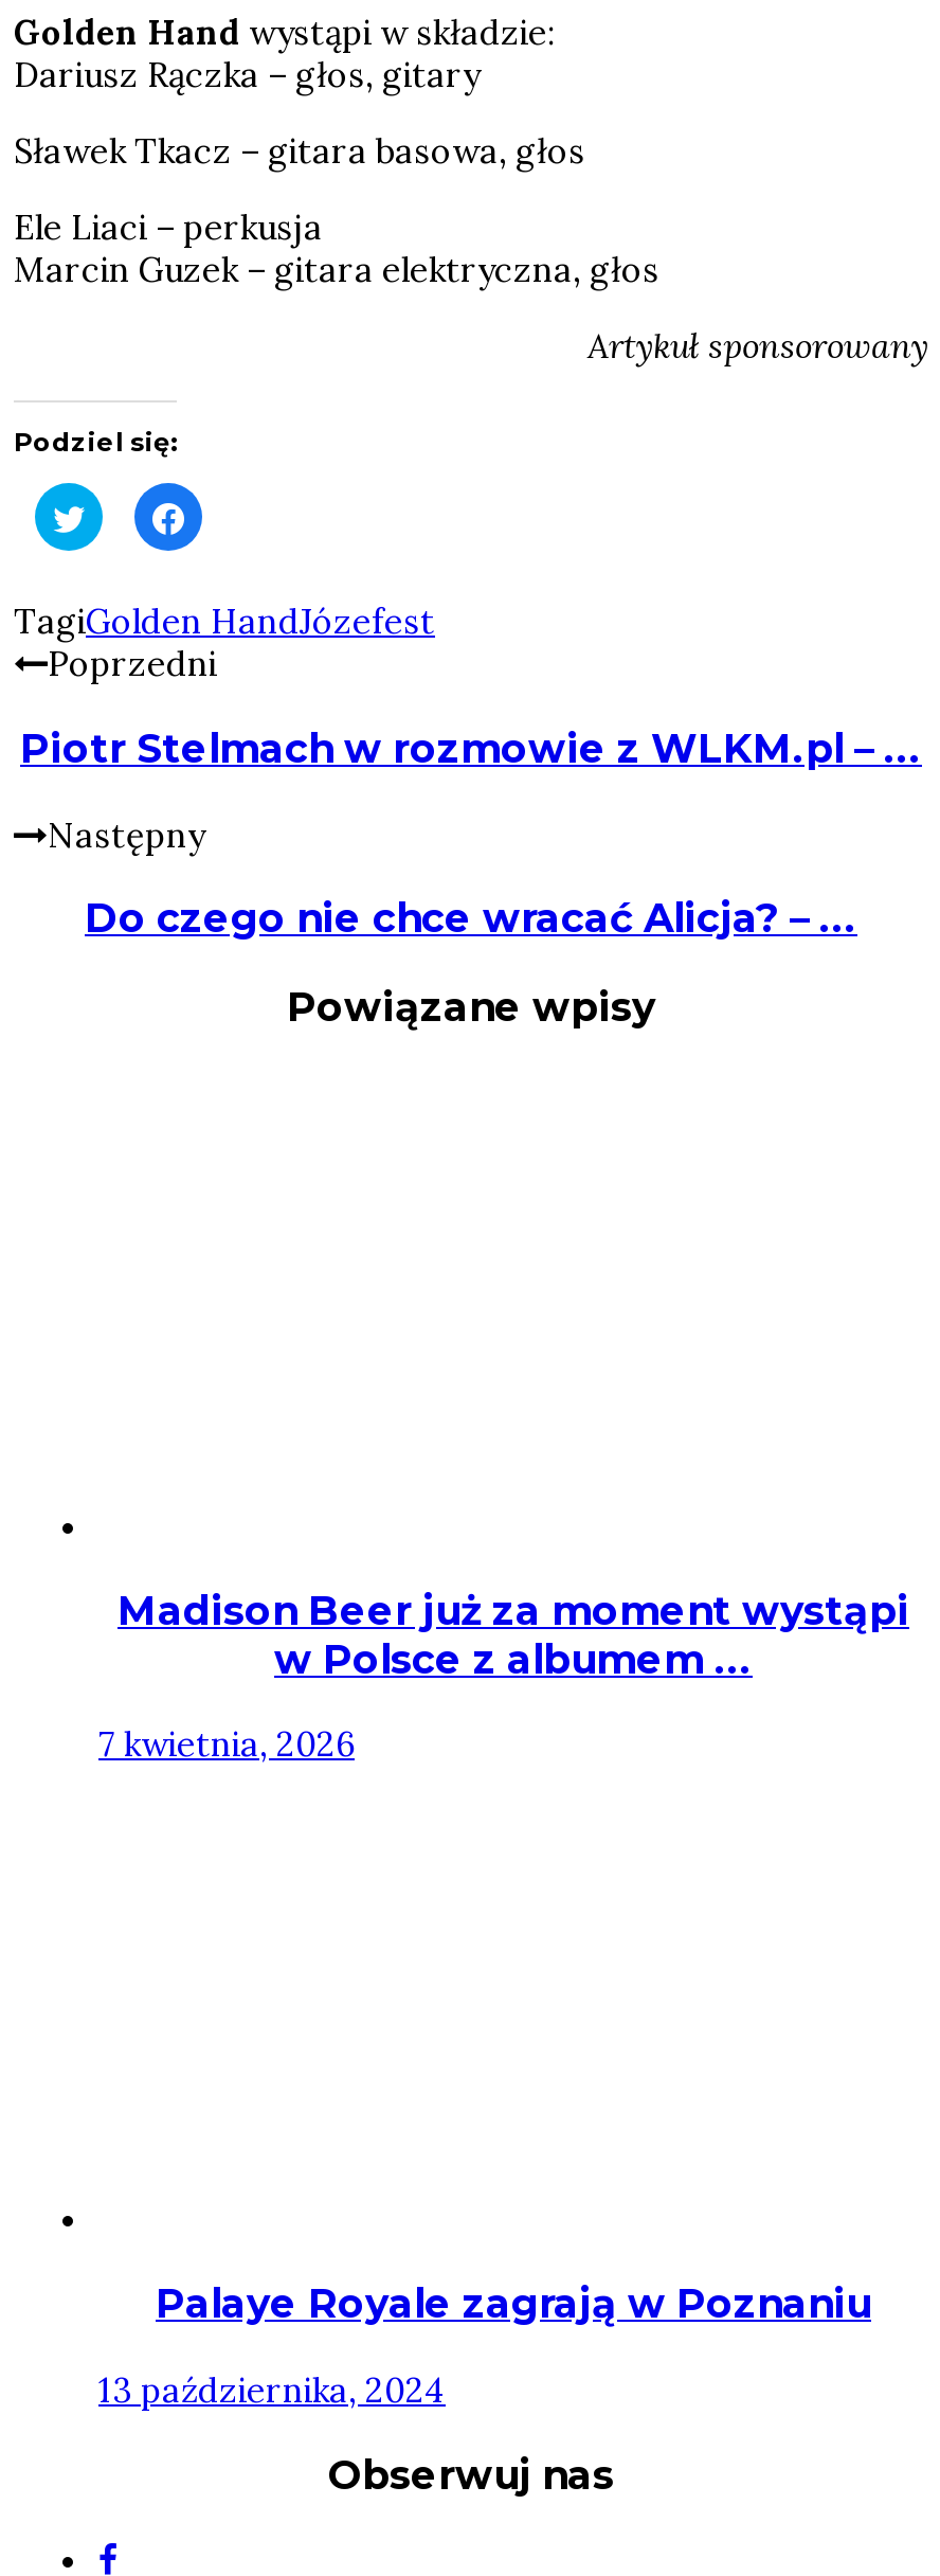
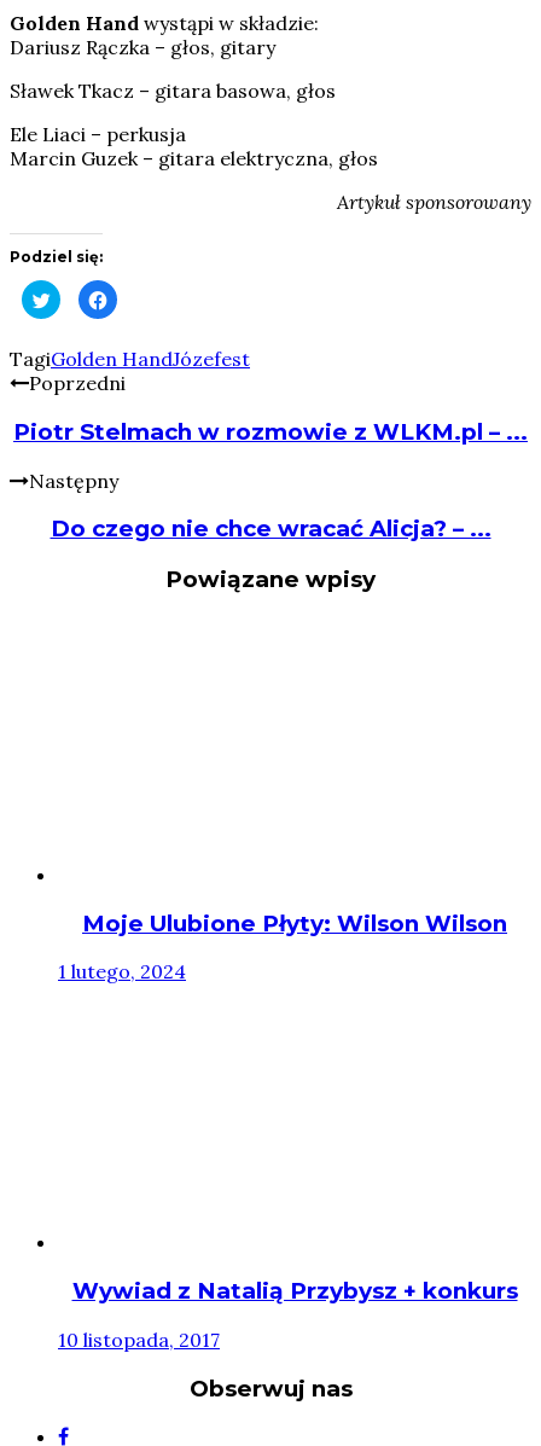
- Madison Beer już za moment wystąpi
- w Polsce z albumem ...
+ Moje Ulubione Płyty: Wilson Wilson

- 7 kwietnia, 2026
+ 1 lutego, 2024

- Palaye Royale zagrają w Poznaniu
+ Wywiad z Natalią Przybysz + konkurs

- 13 października, 2024
+ 10 listopada, 2017
